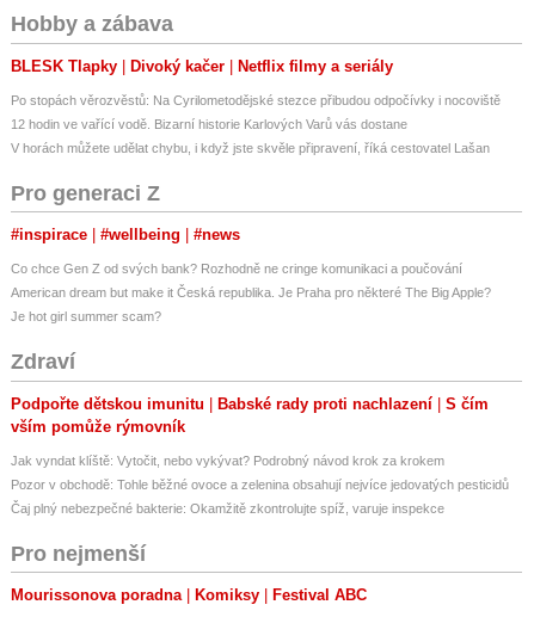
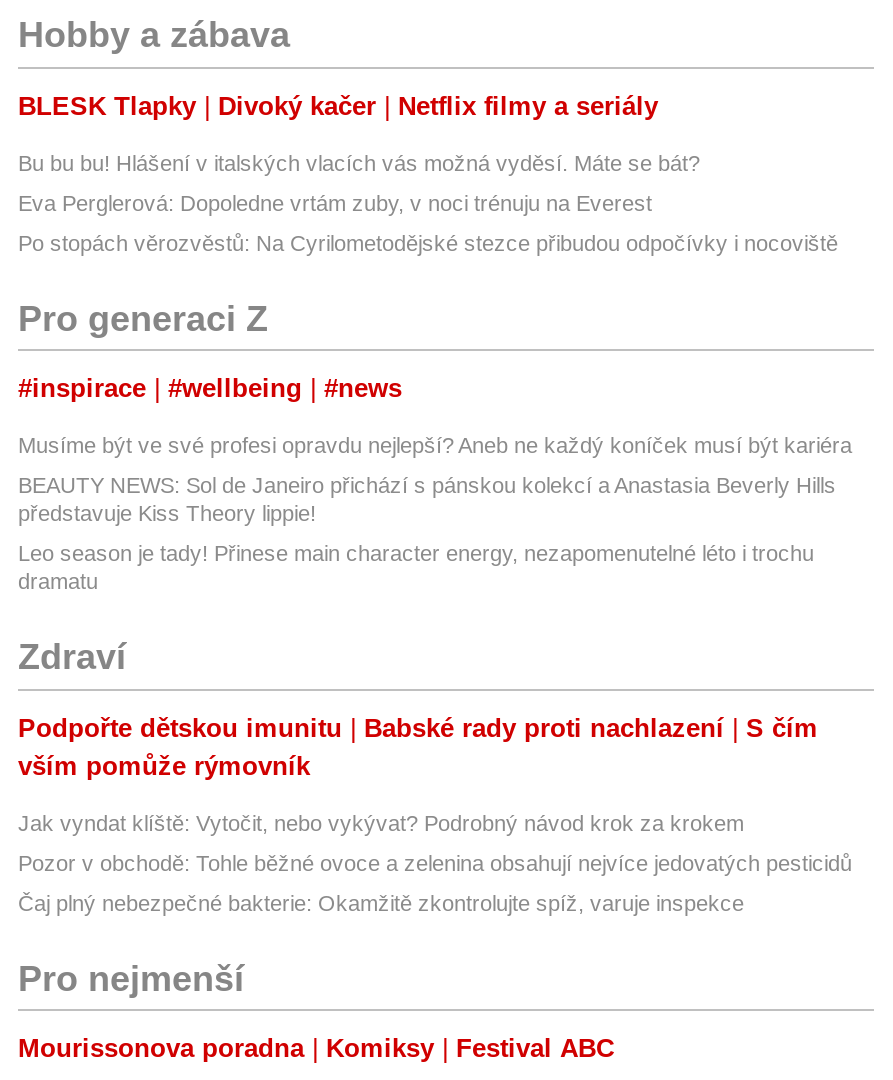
+ Bu bu bu! Hlášení v italských vlacích vás možná vyděsí. Máte se bát?
+ Eva Perglerová: Dopoledne vrtám zuby, v noci trénuju na Everest

- 12 hodin ve vařící vodě. Bizarní historie Karlových Varů vás dostane
- V horách můžete udělat chybu, i když jste skvěle připravení, říká cestovatel Lašan

- Co chce Gen Z od svých bank? Rozhodně ne cringe komunikaci a poučování
+ Musíme být ve své profesi opravdu nejlepší? Aneb ne každý koníček musí být kariéra

- American dream but make it Česká republika. Je Praha pro některé The Big Apple?
+ BEAUTY NEWS: Sol de Janeiro přichází s pánskou kolekcí a Anastasia Beverly Hills
+ představuje Kiss Theory lippie!

- Je hot girl summer scam?
+ Leo season je tady! Přinese main character energy, nezapomenutelné léto i trochu
+ dramatu
